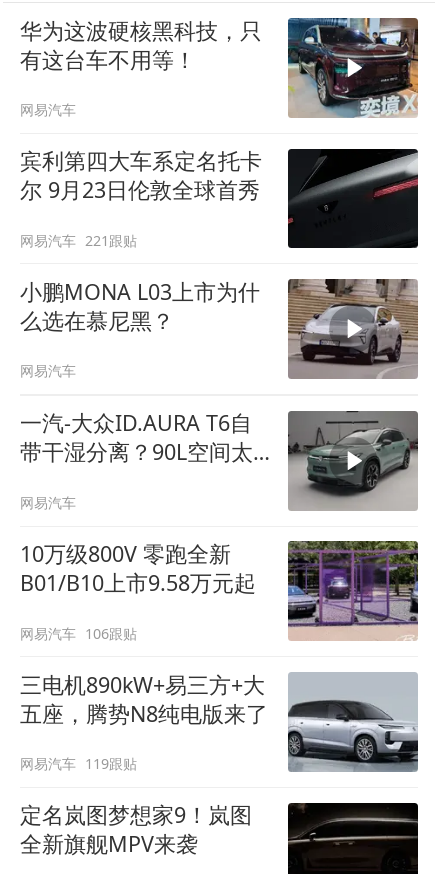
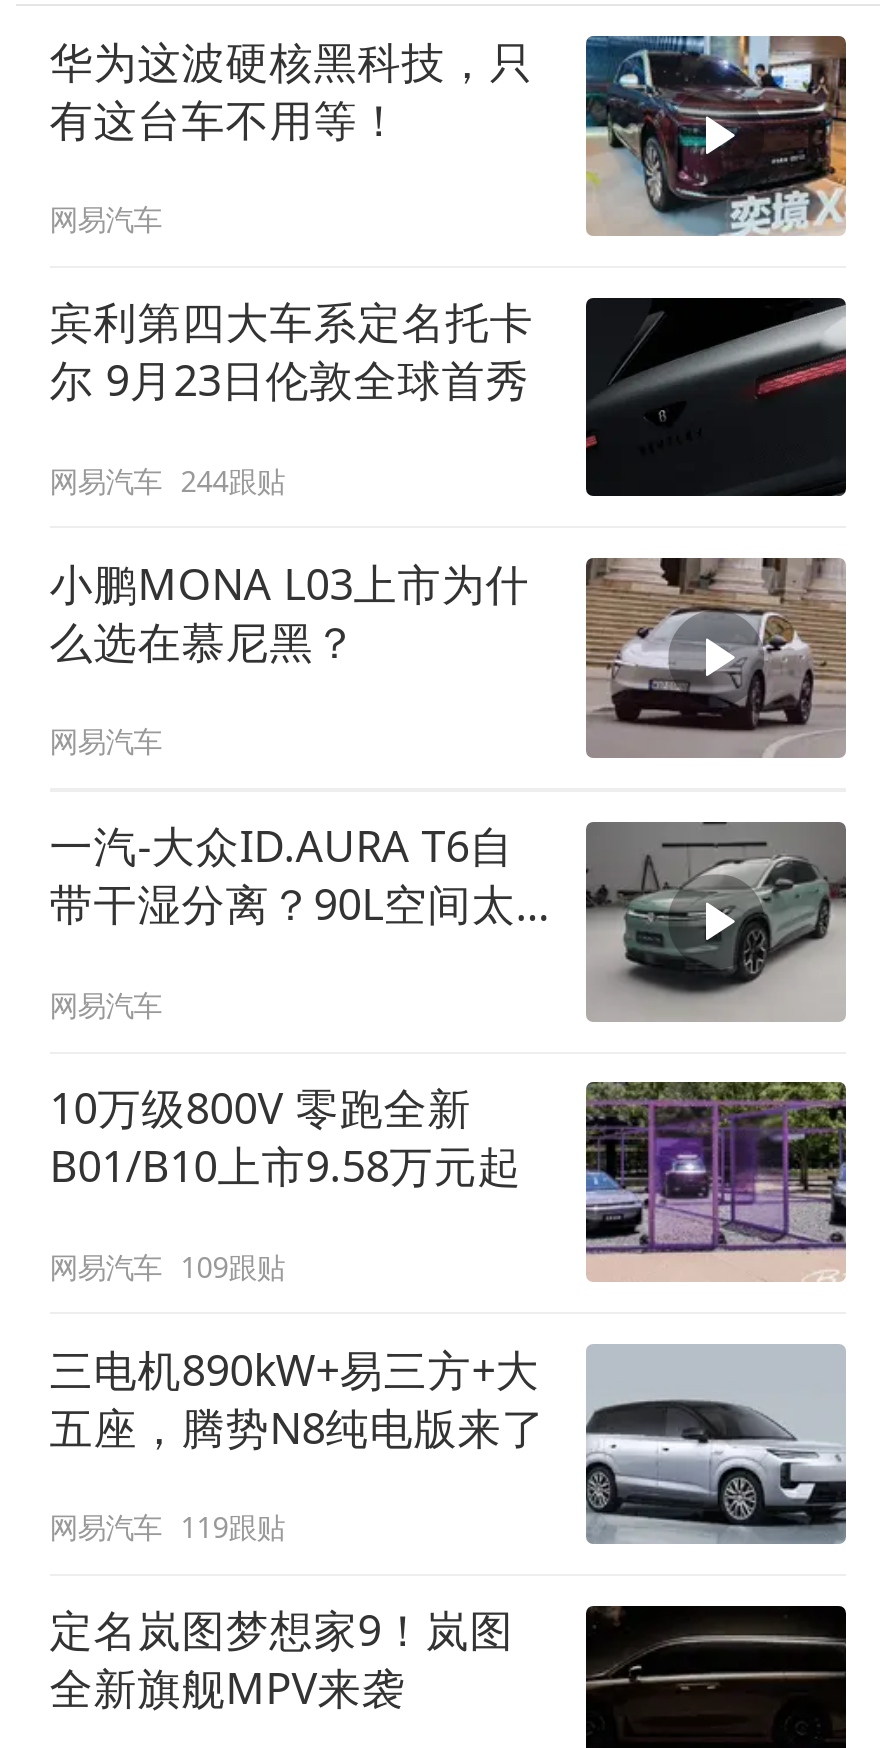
- 网易汽车 221跟贴
+ 网易汽车 244跟贴

- 网易汽车 106跟贴
+ 网易汽车 109跟贴
